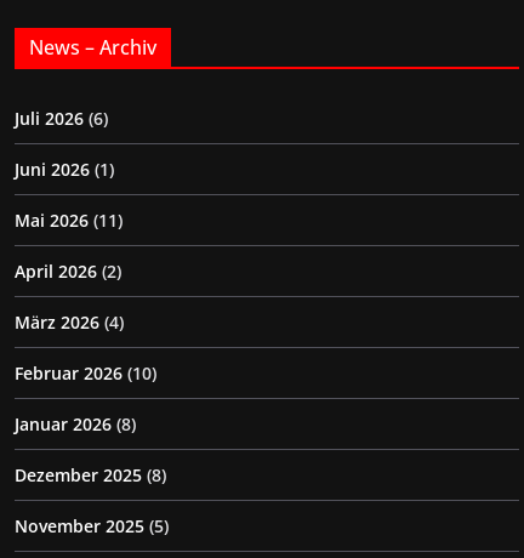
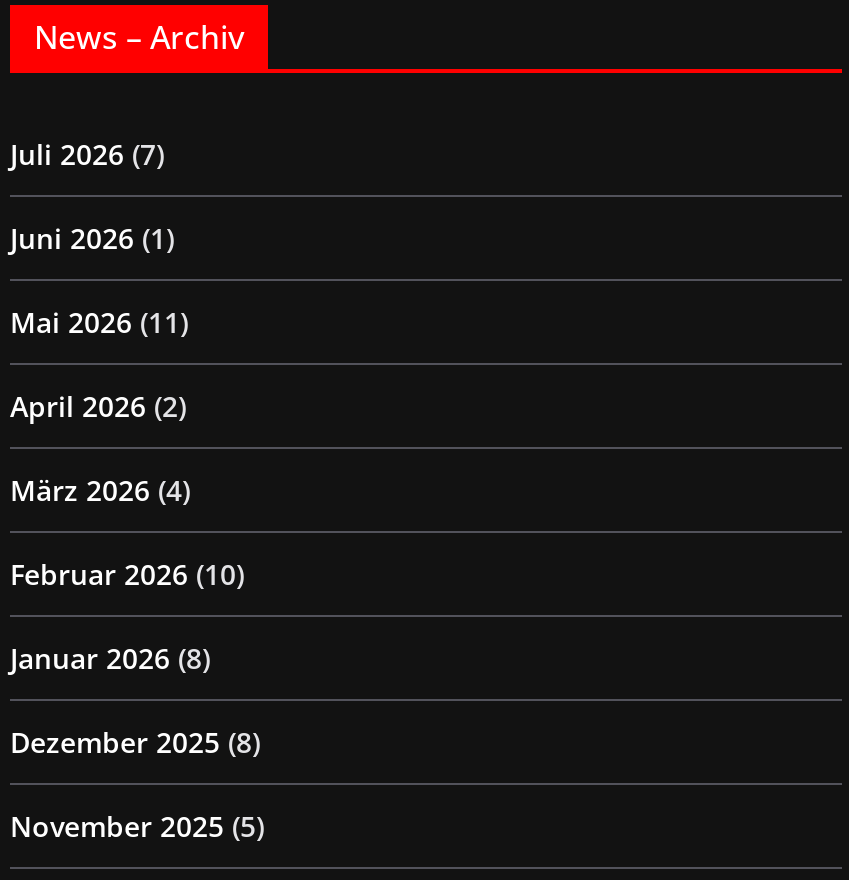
- Juli 2026 (6)
+ Juli 2026 (7)
